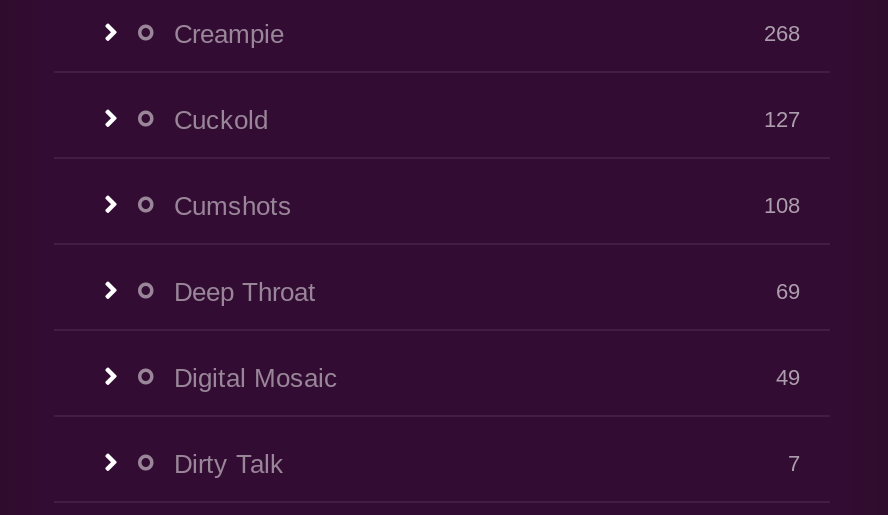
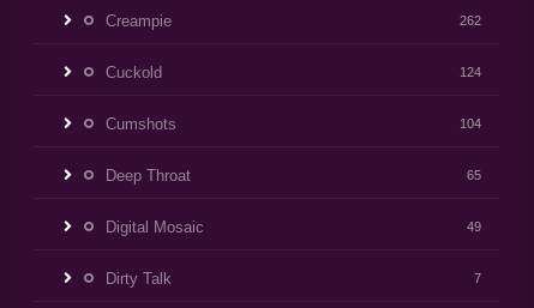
- 268
+ 262

- 127
+ 124

- 108
+ 104

- 69
+ 65
